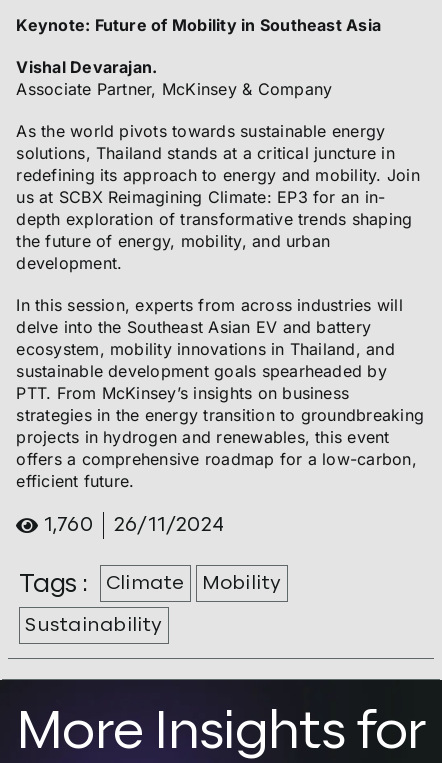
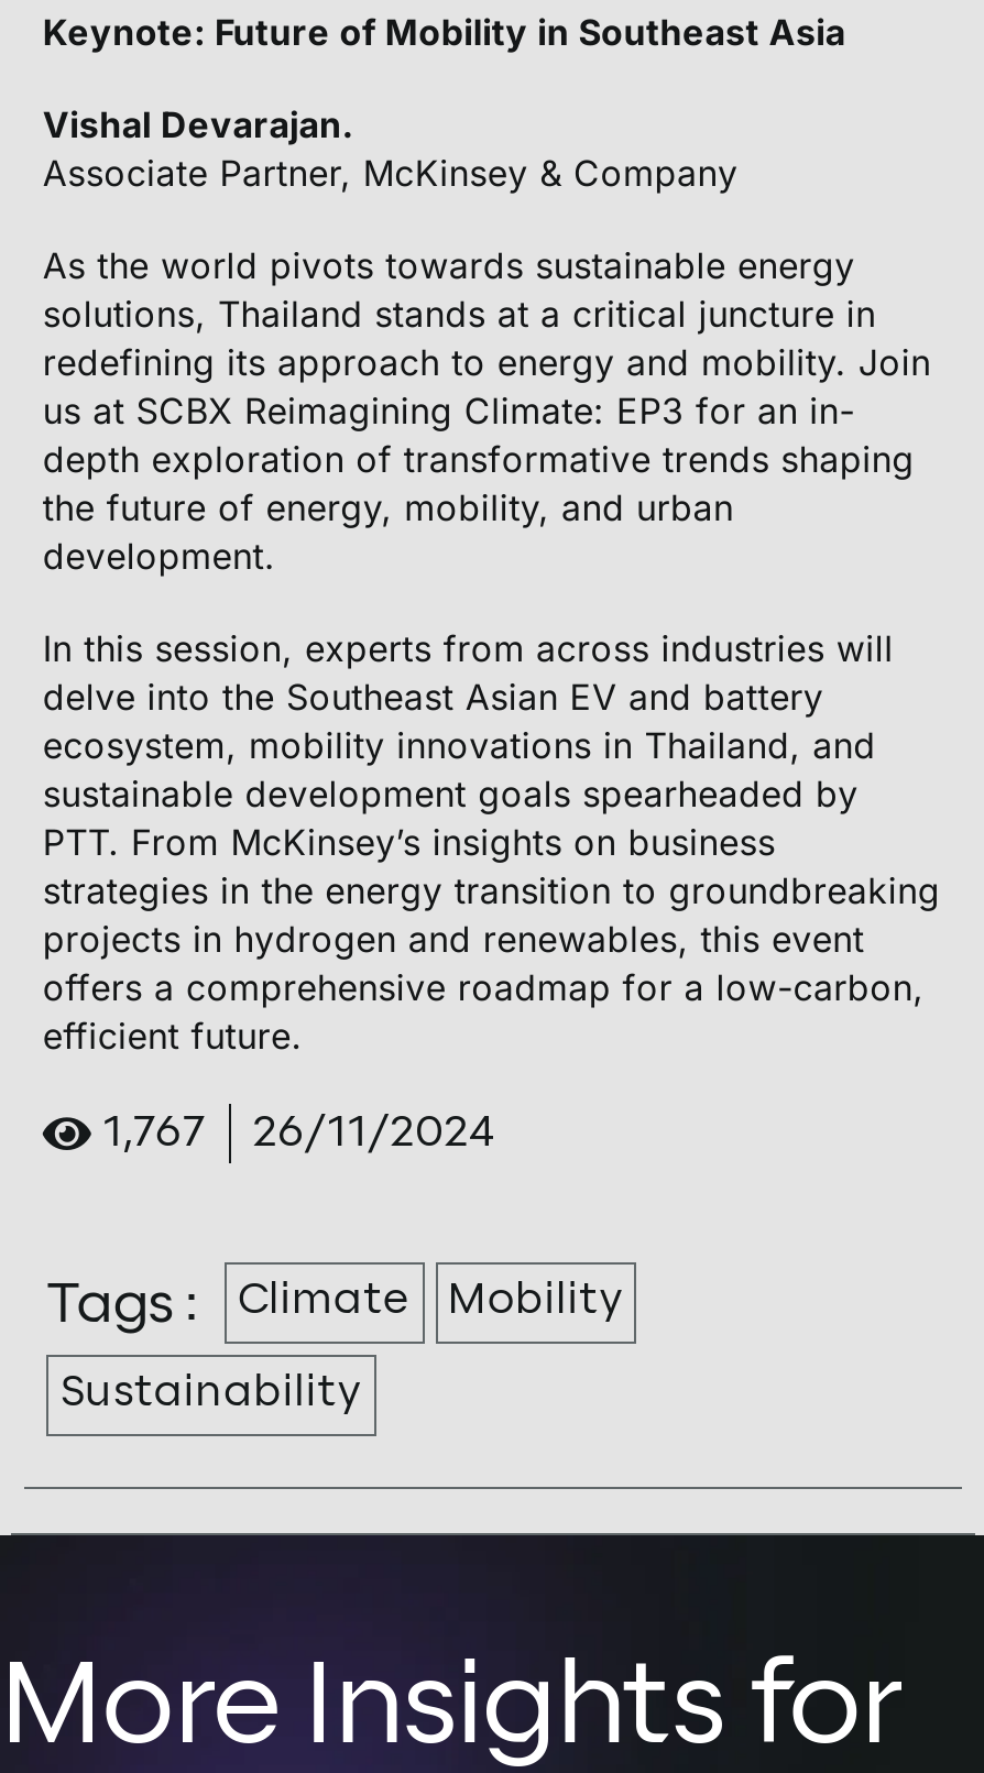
- 1,760 26/11/2024
+ 1,767 26/11/2024
